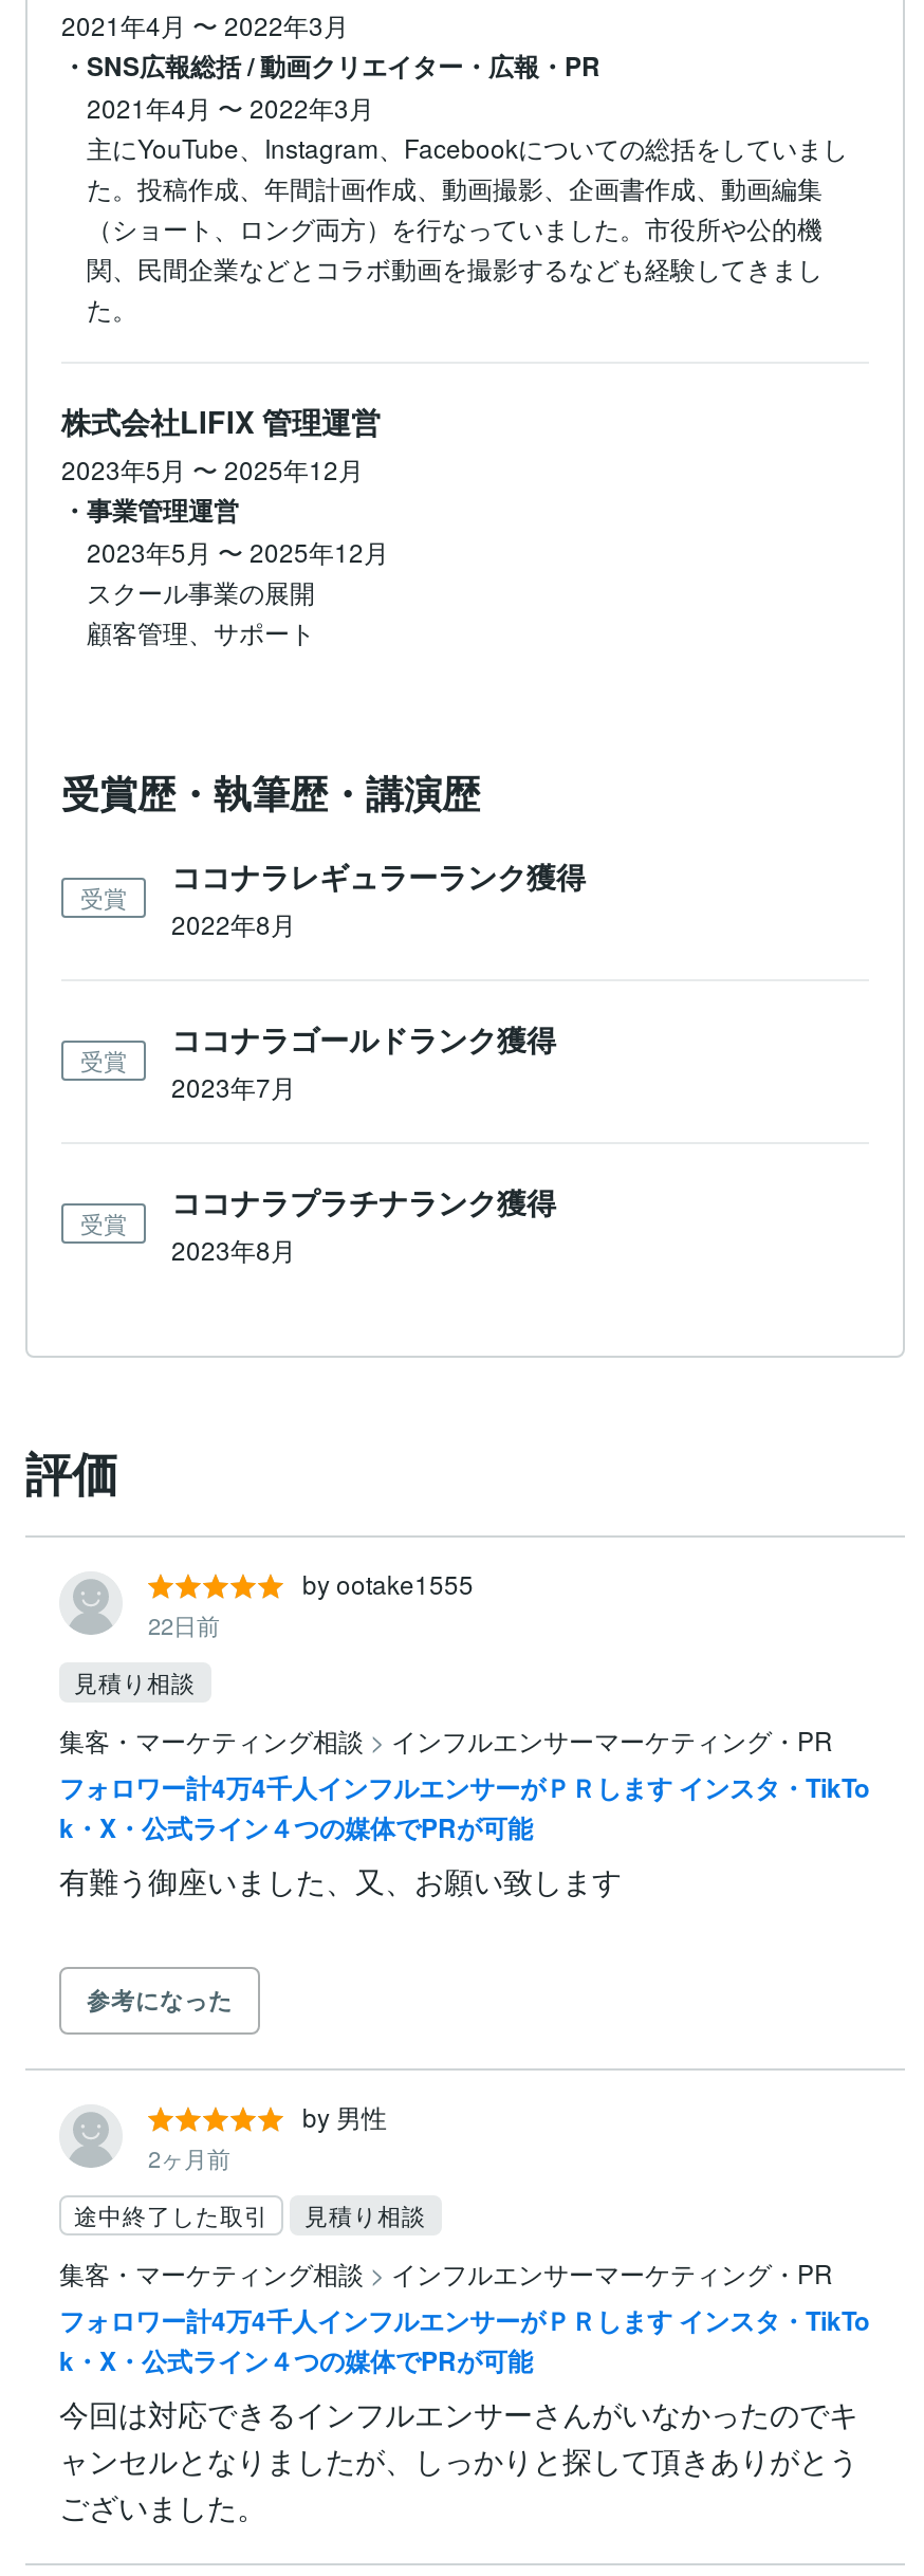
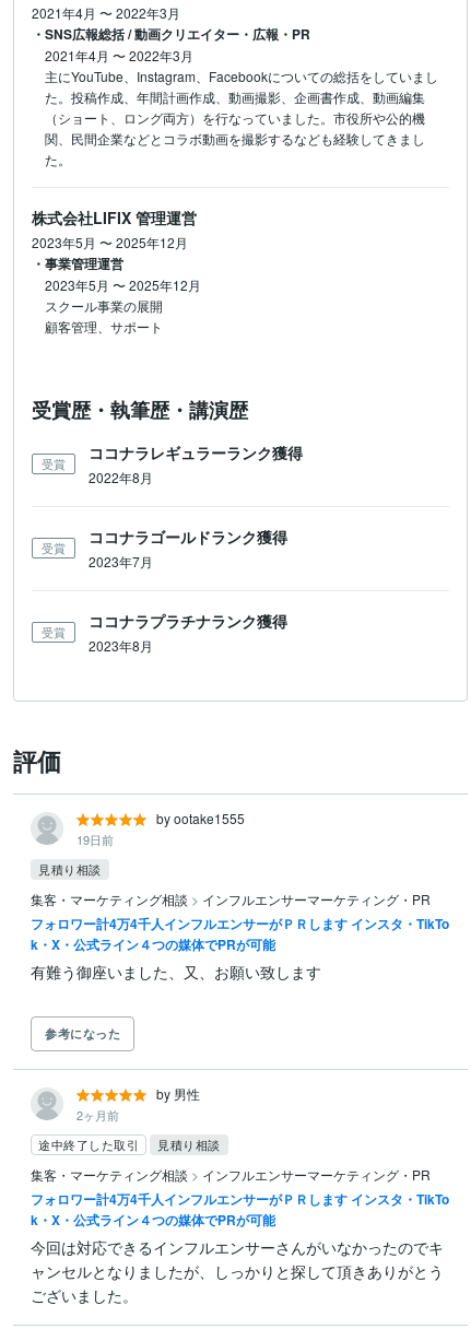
- 22日前
+ 19日前
